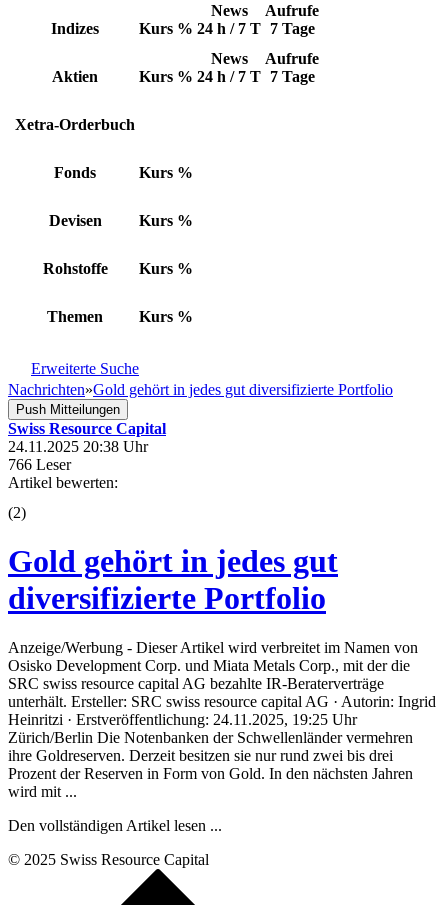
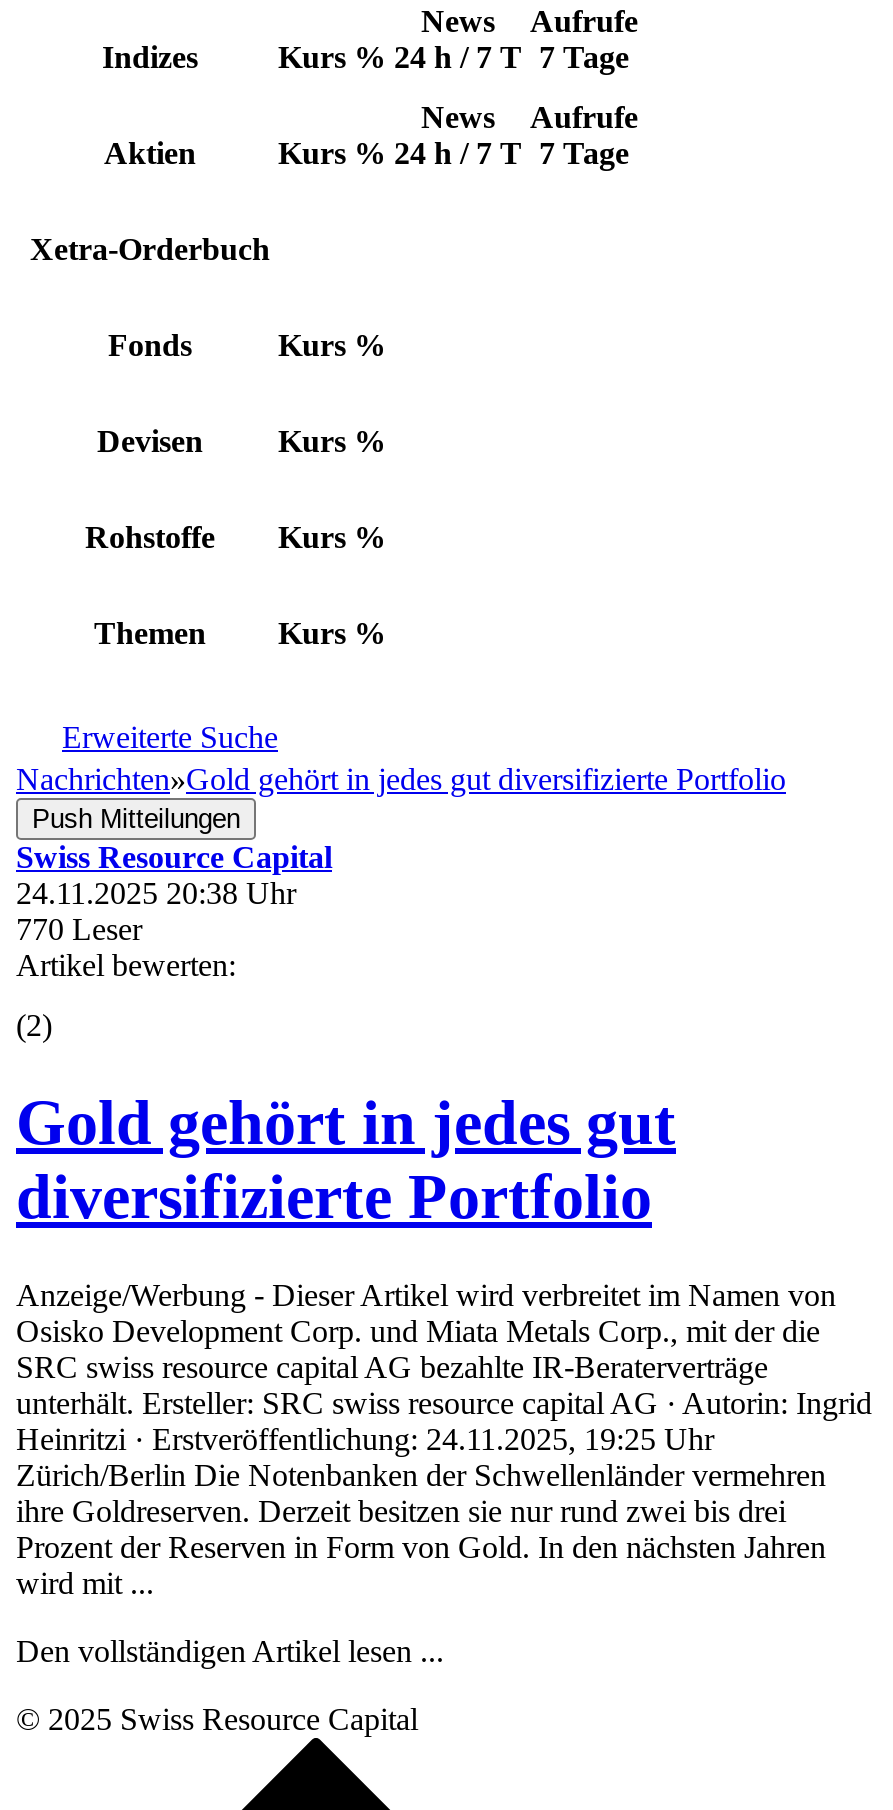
- 766 Leser
+ 770 Leser
